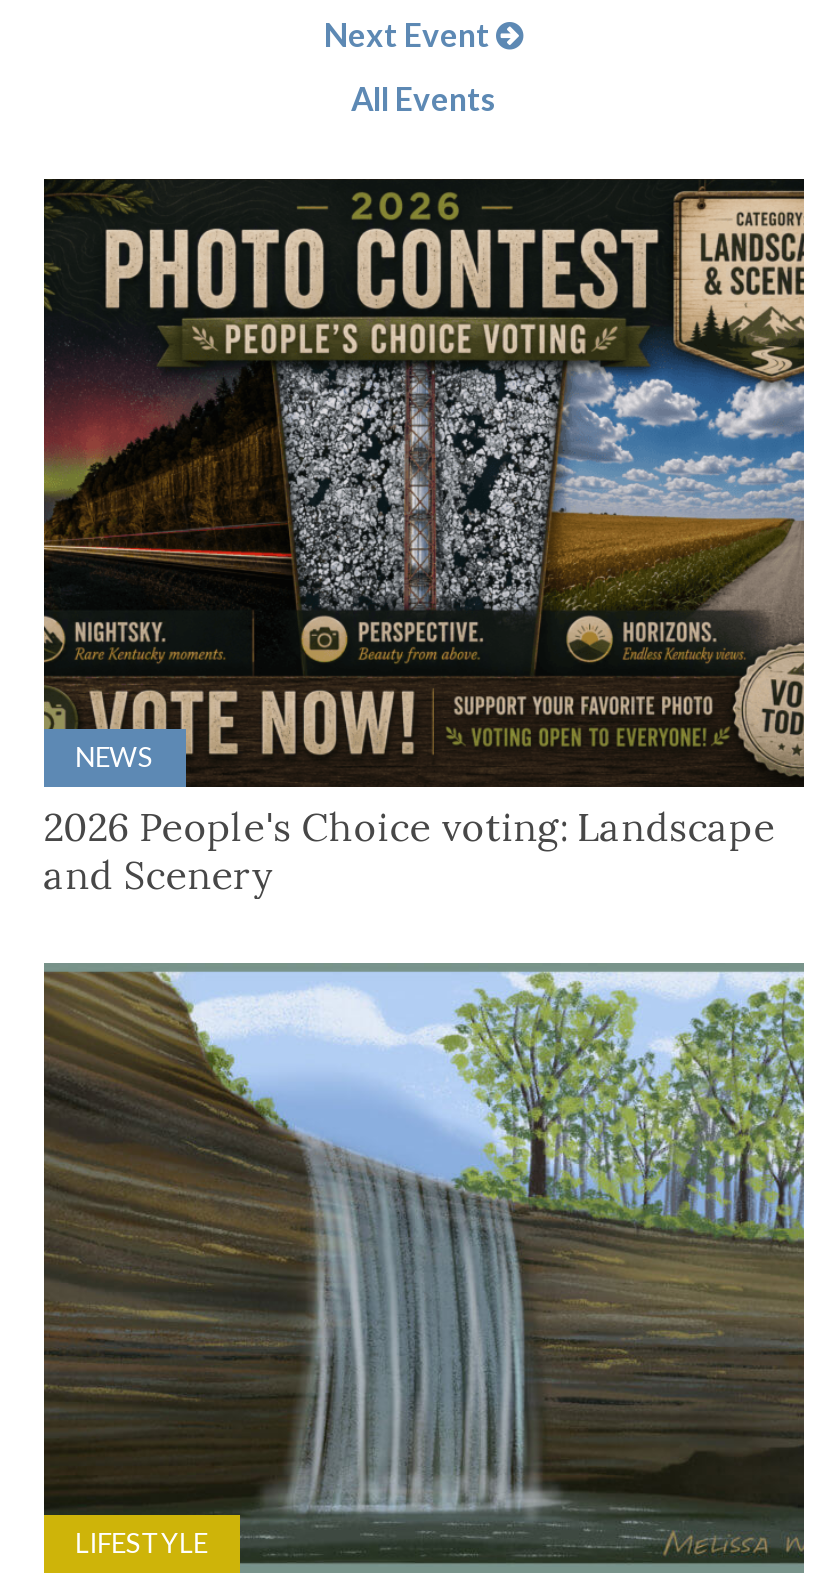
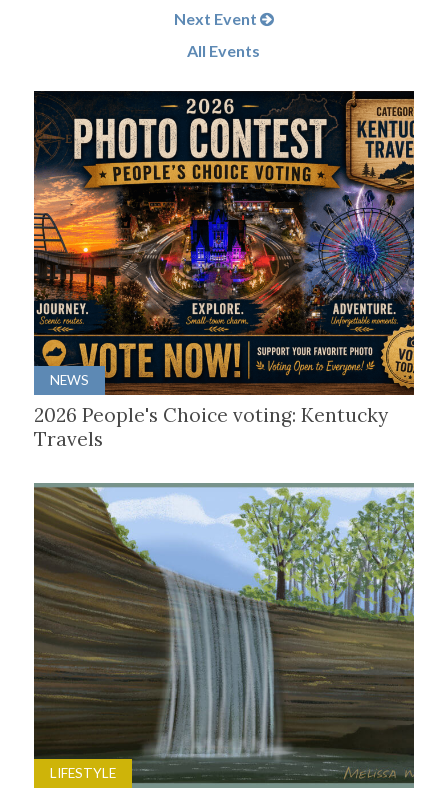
- [image]
- 2026 People's Choice voting: Landscape
- and Scenery
+ [image]
+ 2026 People's Choice voting: Kentucky
+ Travels
